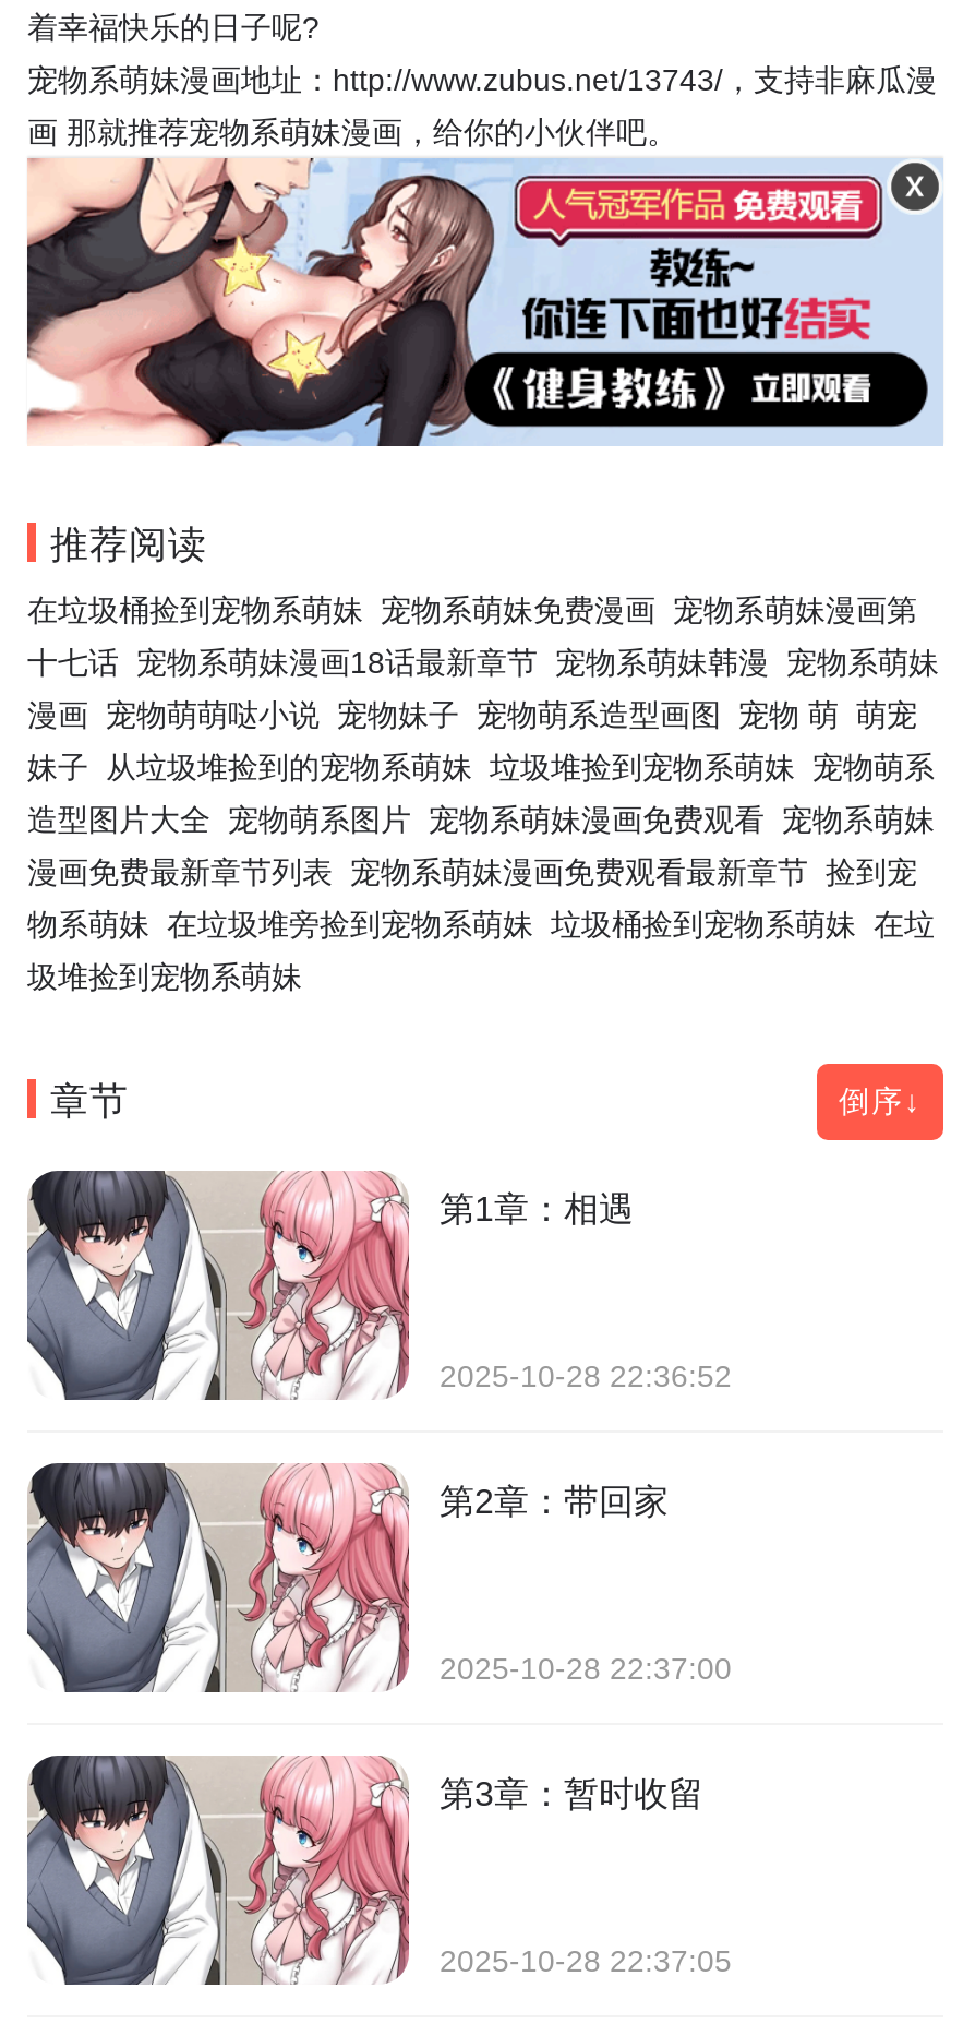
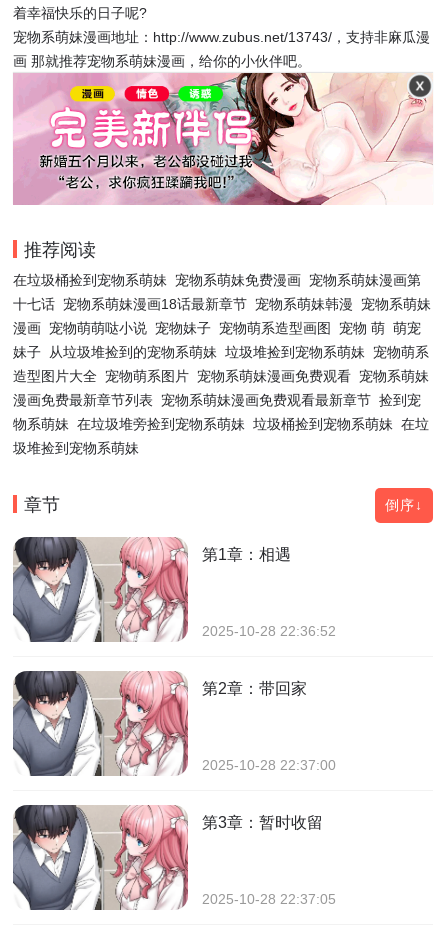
- [image]
+ [image]
